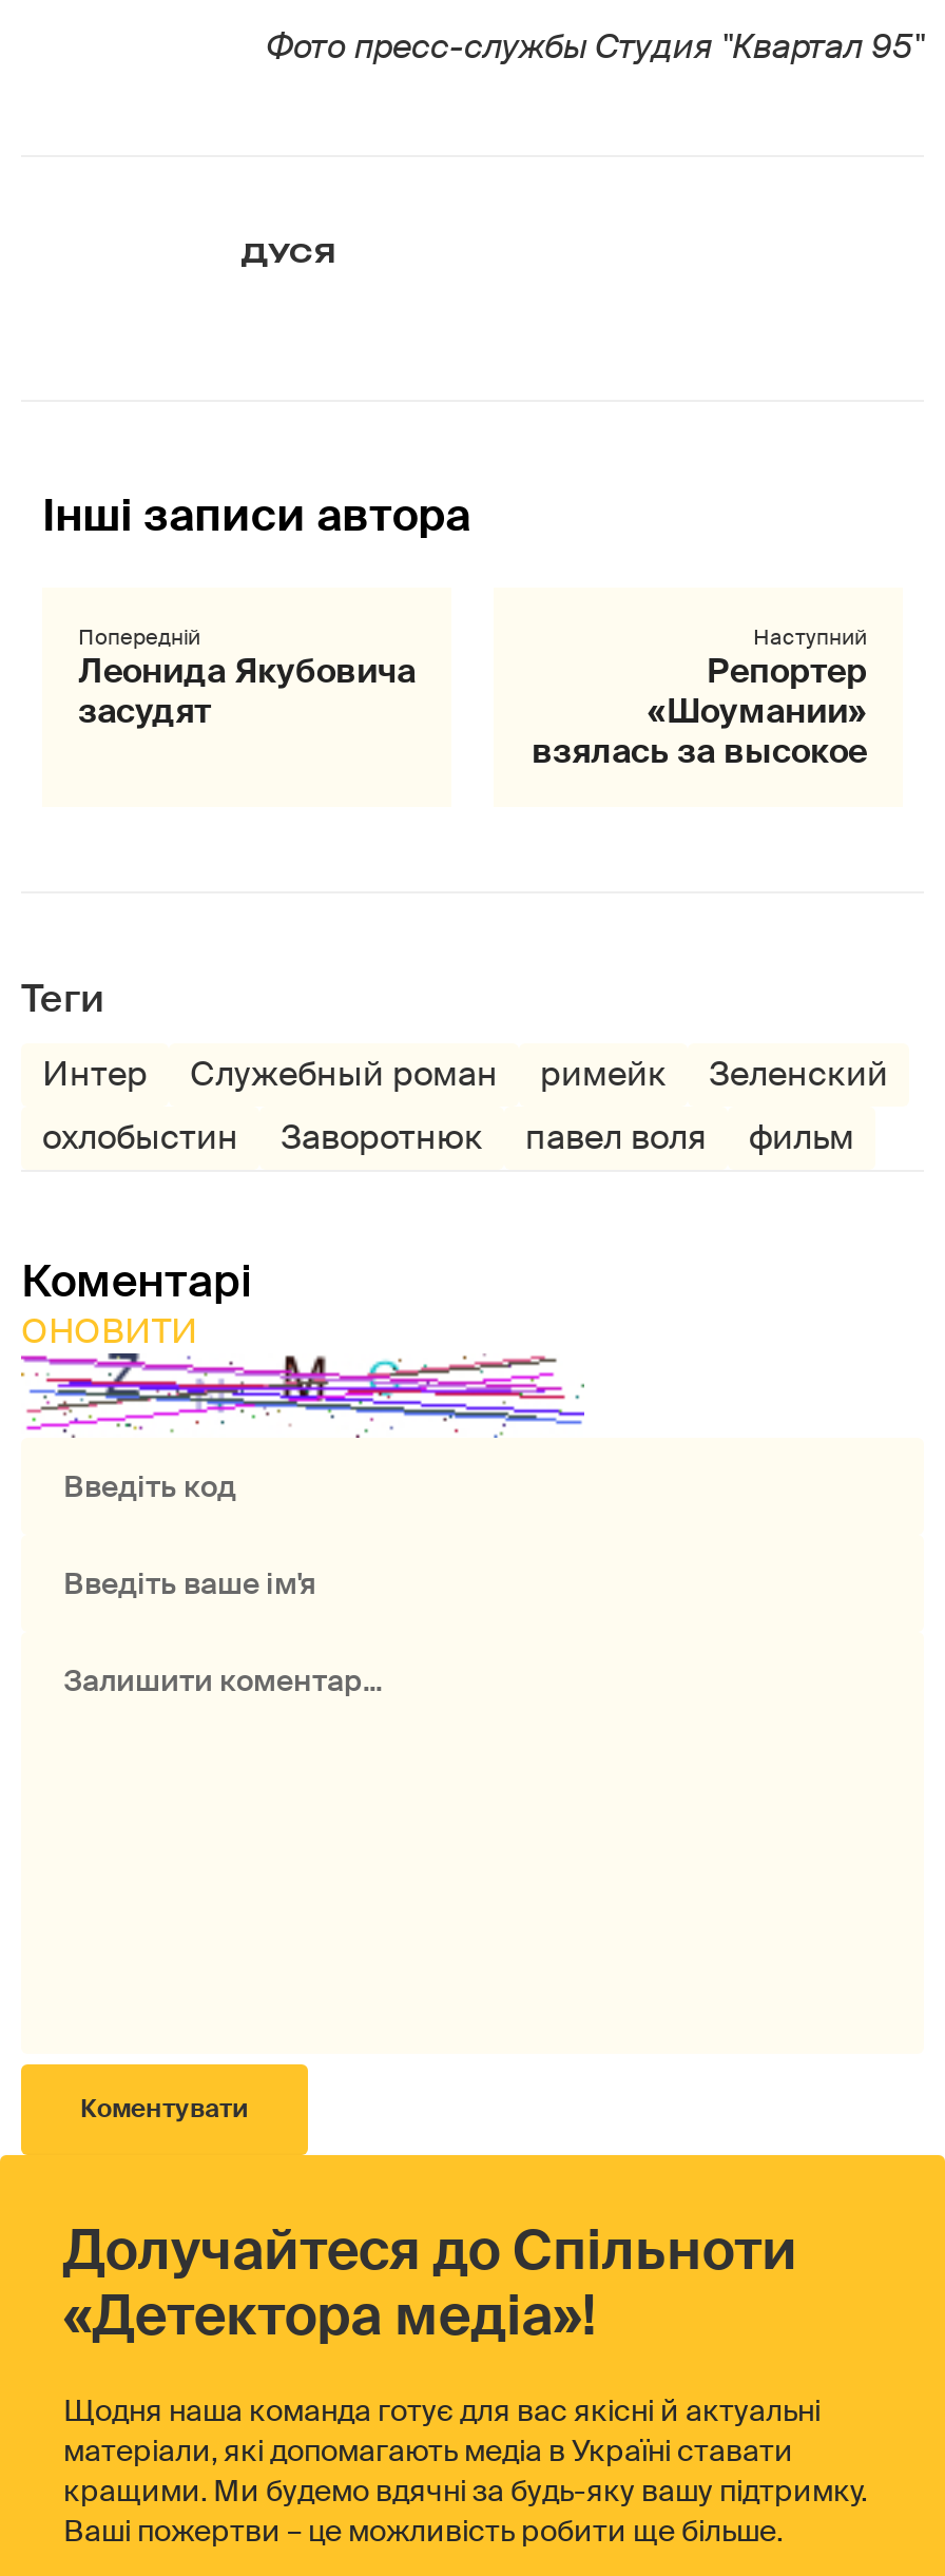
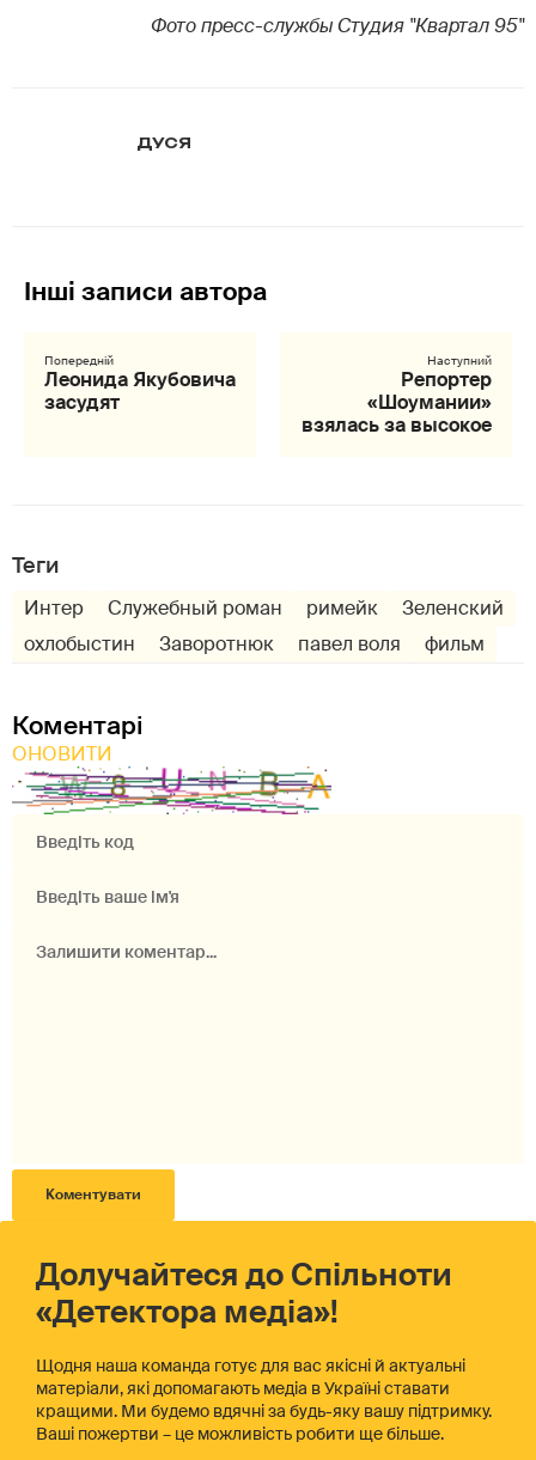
- [image]
+ [image]
